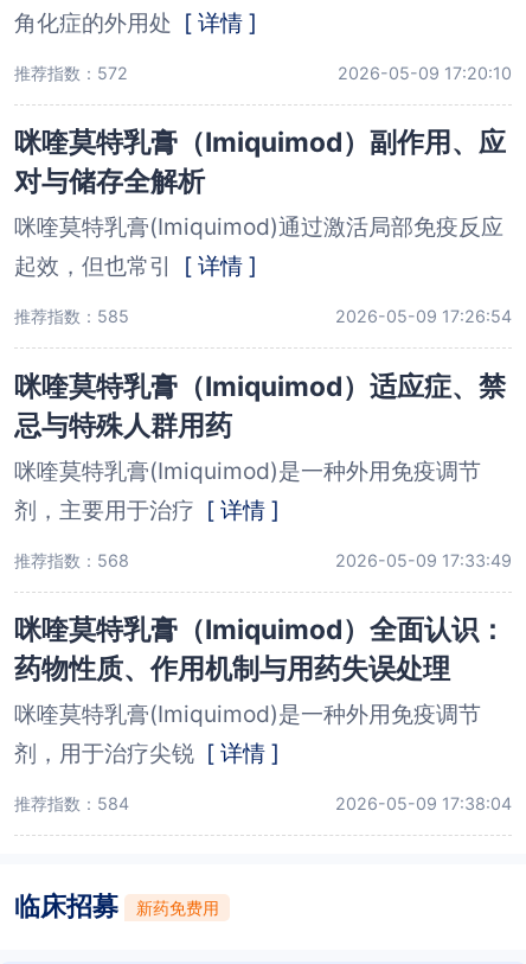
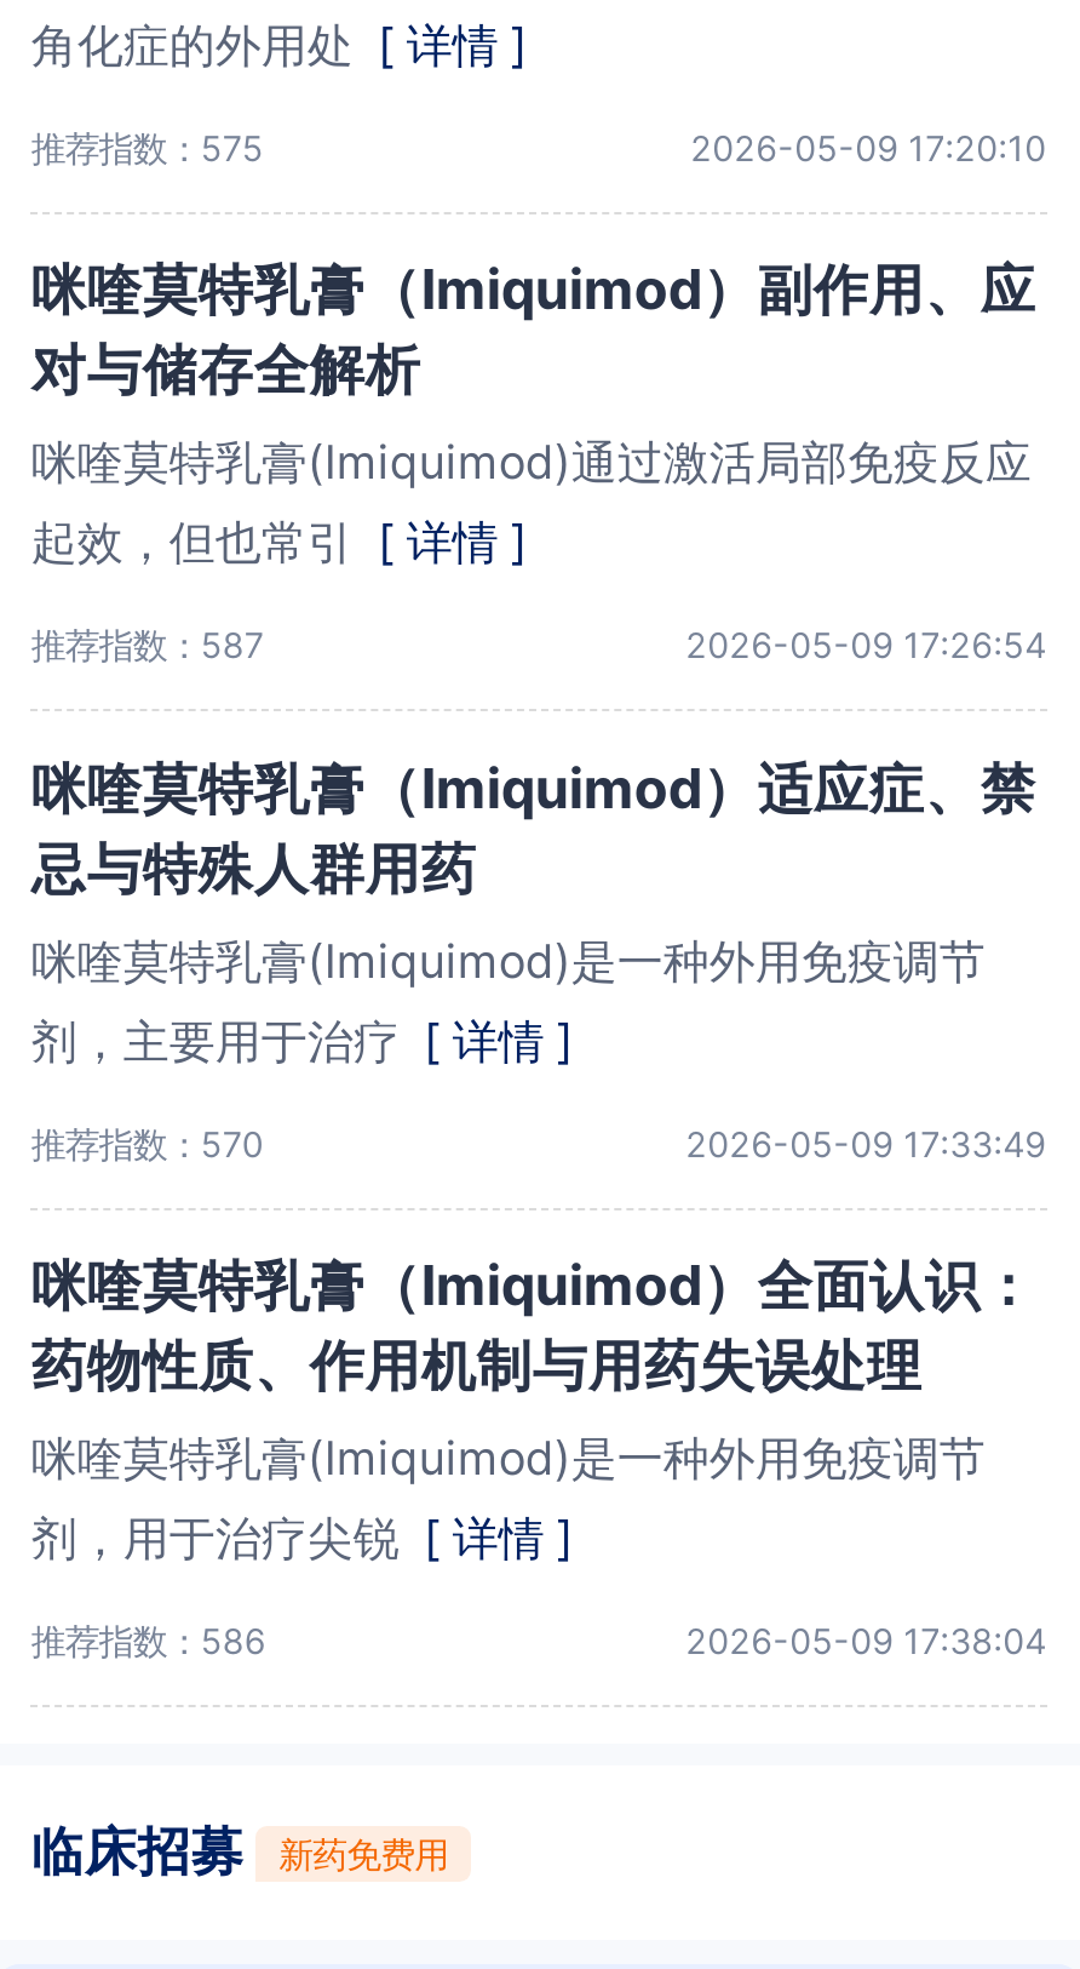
- 推荐指数：572
+ 推荐指数：575

- 推荐指数：585
+ 推荐指数：587

- 推荐指数：568
+ 推荐指数：570

- 推荐指数：584
+ 推荐指数：586
